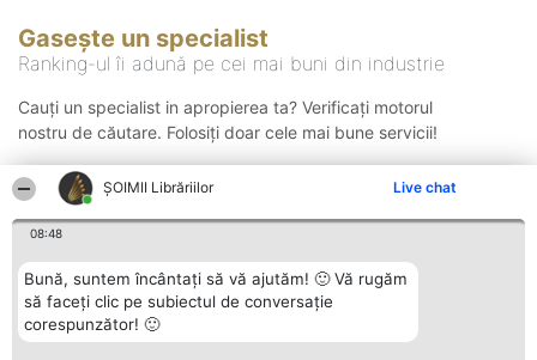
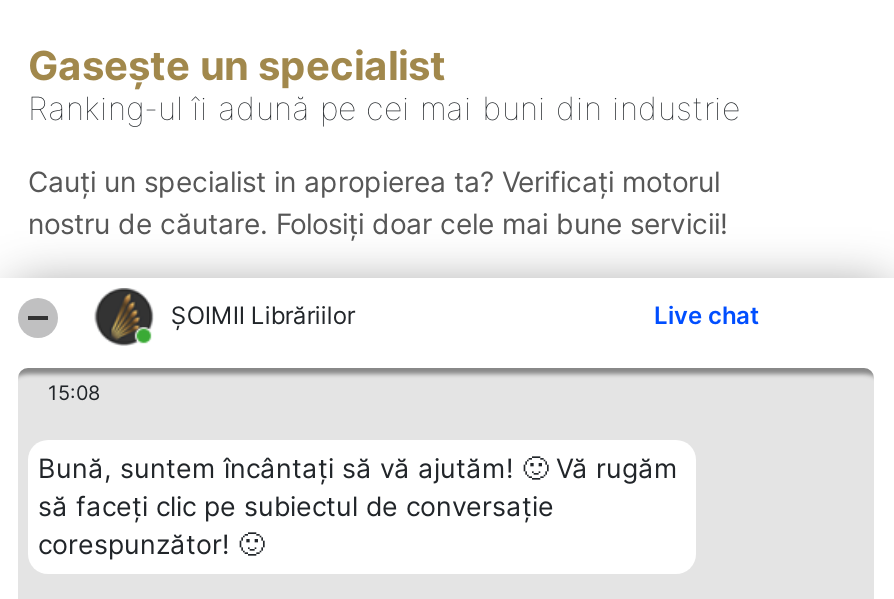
- 08:48
+ 15:08
